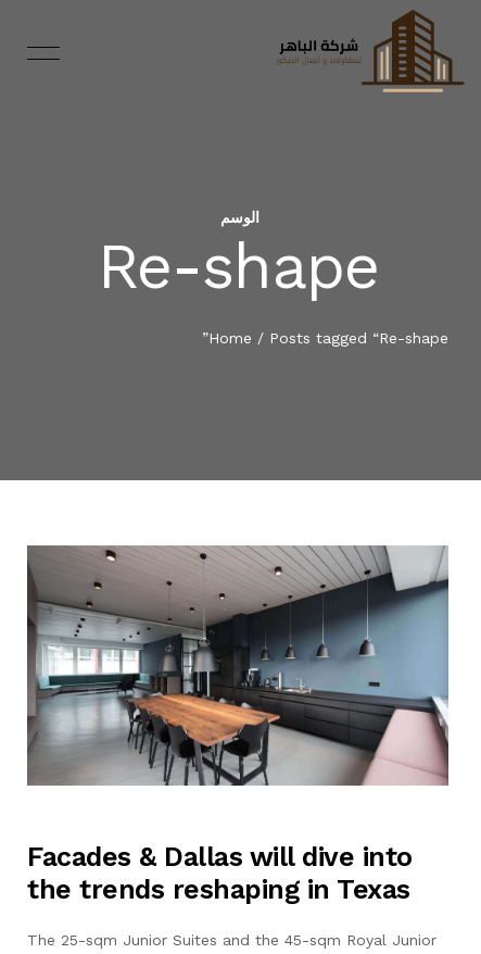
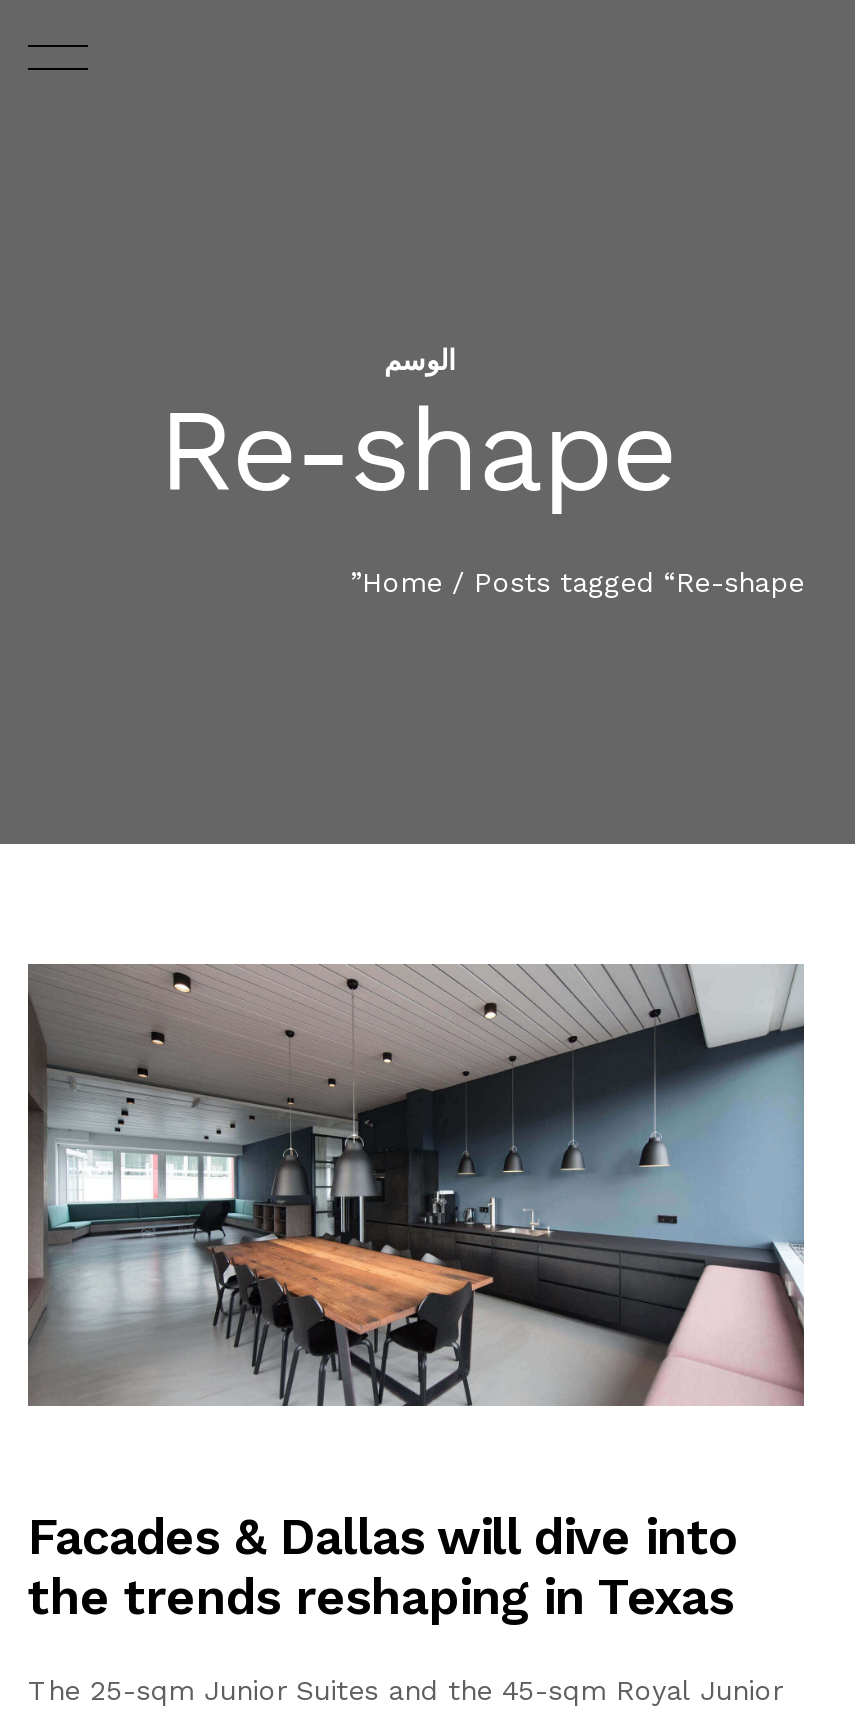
- [image]
